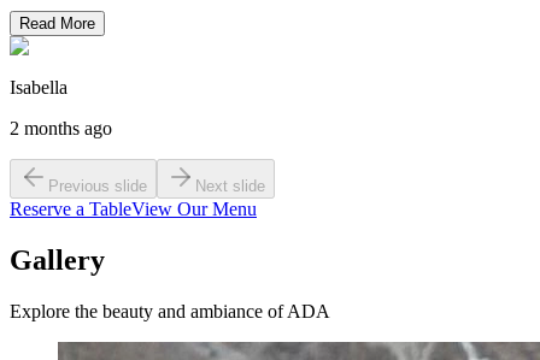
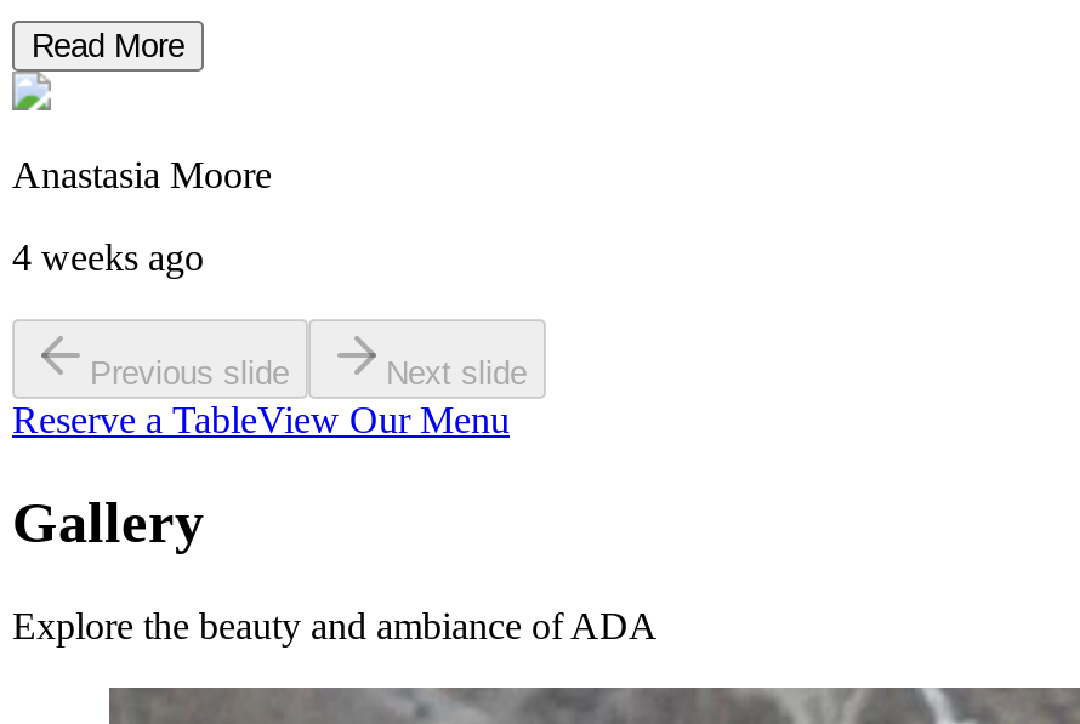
- Isabella
+ Anastasia Moore

- 2 months ago
+ 4 weeks ago
